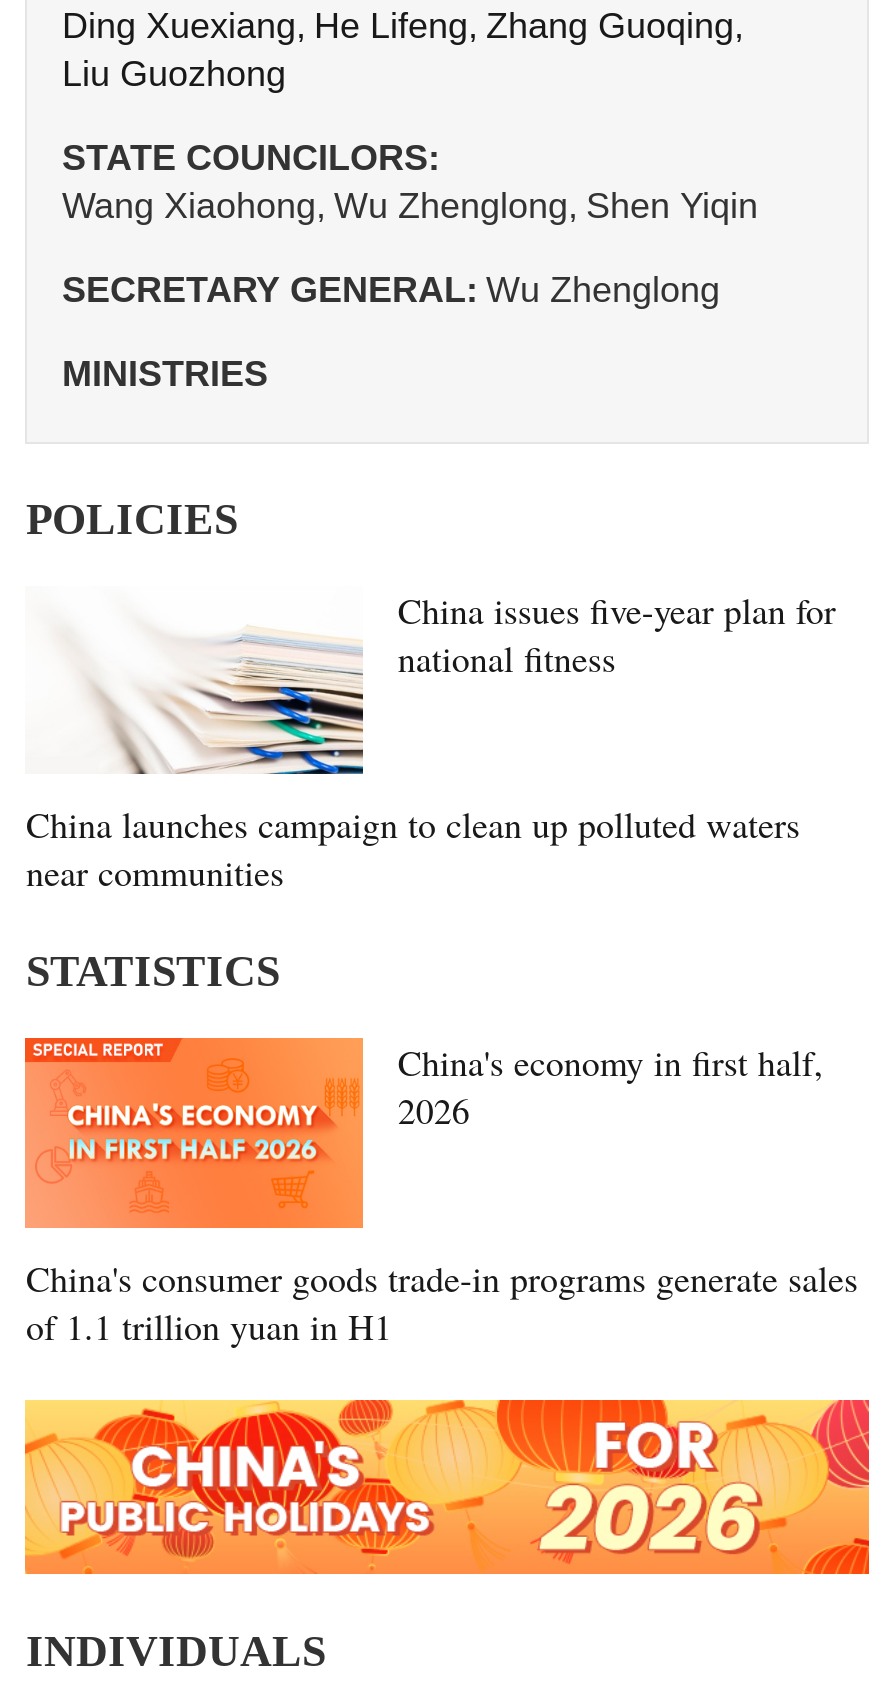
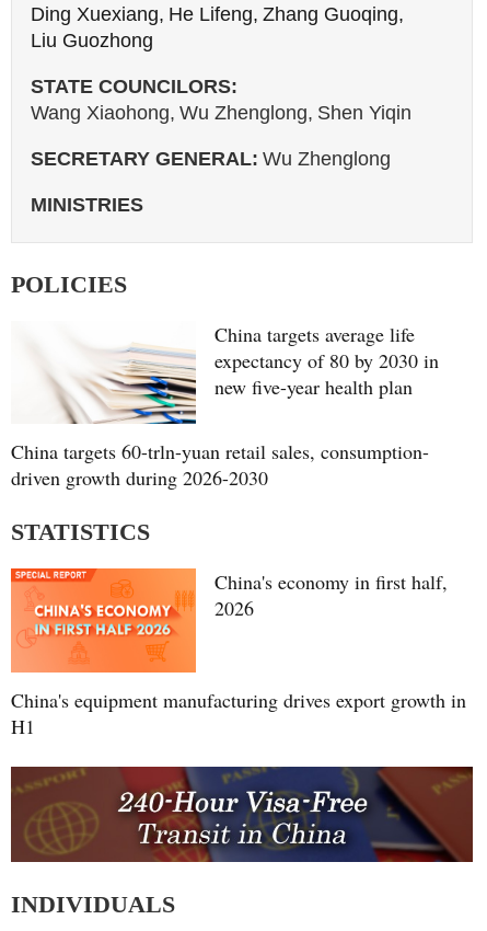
- China issues five-year plan for
- national fitness
+ China targets average life
+ expectancy of 80 by 2030 in
+ new five-year health plan

- China launches campaign to clean up polluted waters
- near communities
+ China targets 60-trln-yuan retail sales, consumption-
+ driven growth during 2026-2030

- China's consumer goods trade-in programs generate sales
- of 1.1 trillion yuan in H1
+ China's equipment manufacturing drives export growth in
+ H1

- [image]
+ [image]
